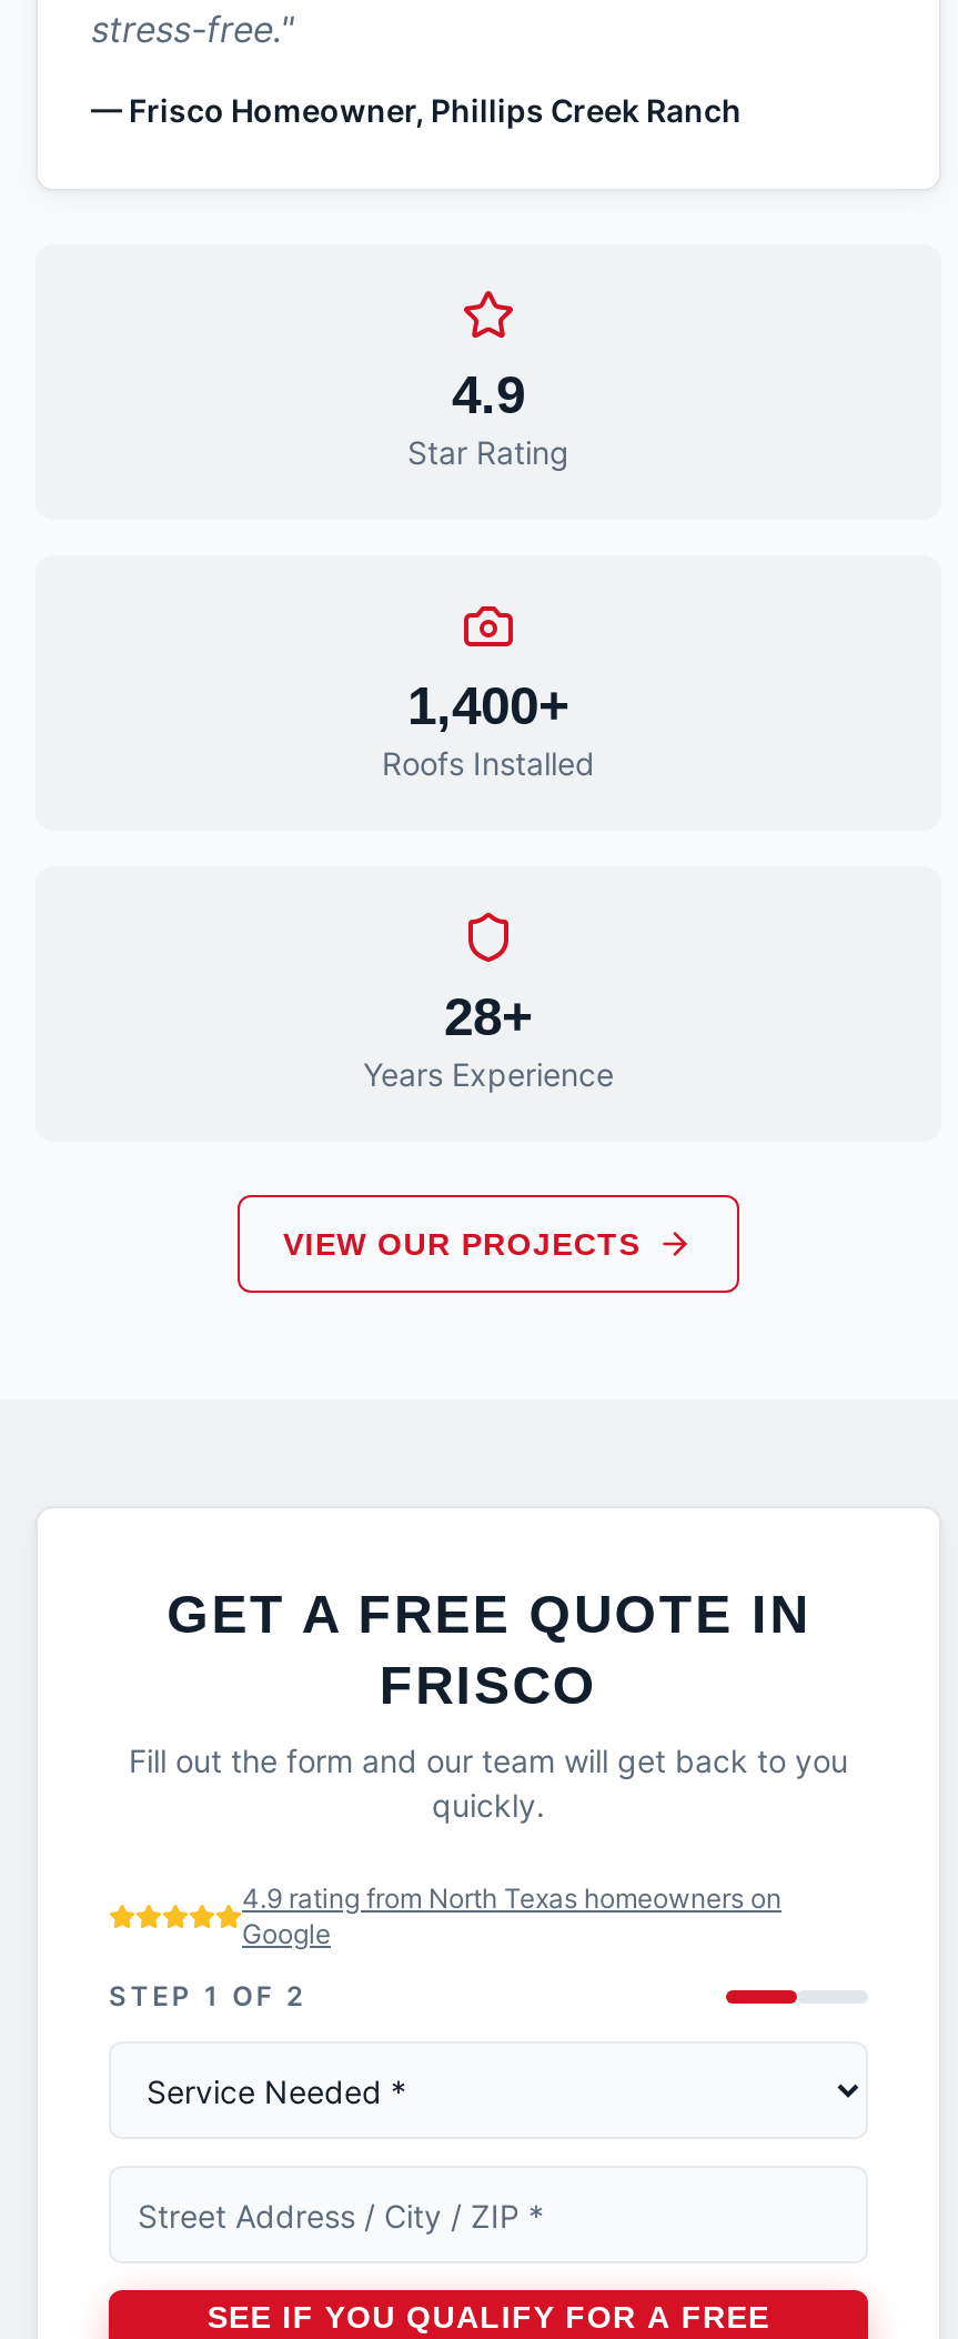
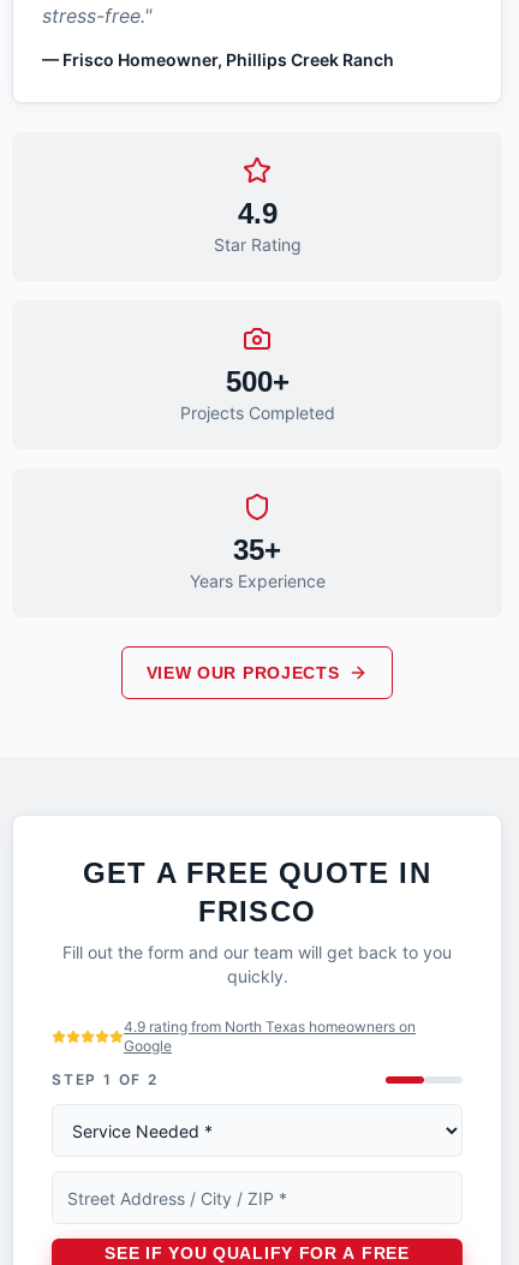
- 1,400+
- Roofs Installed
+ 500+
+ Projects Completed

- 28+
+ 35+
